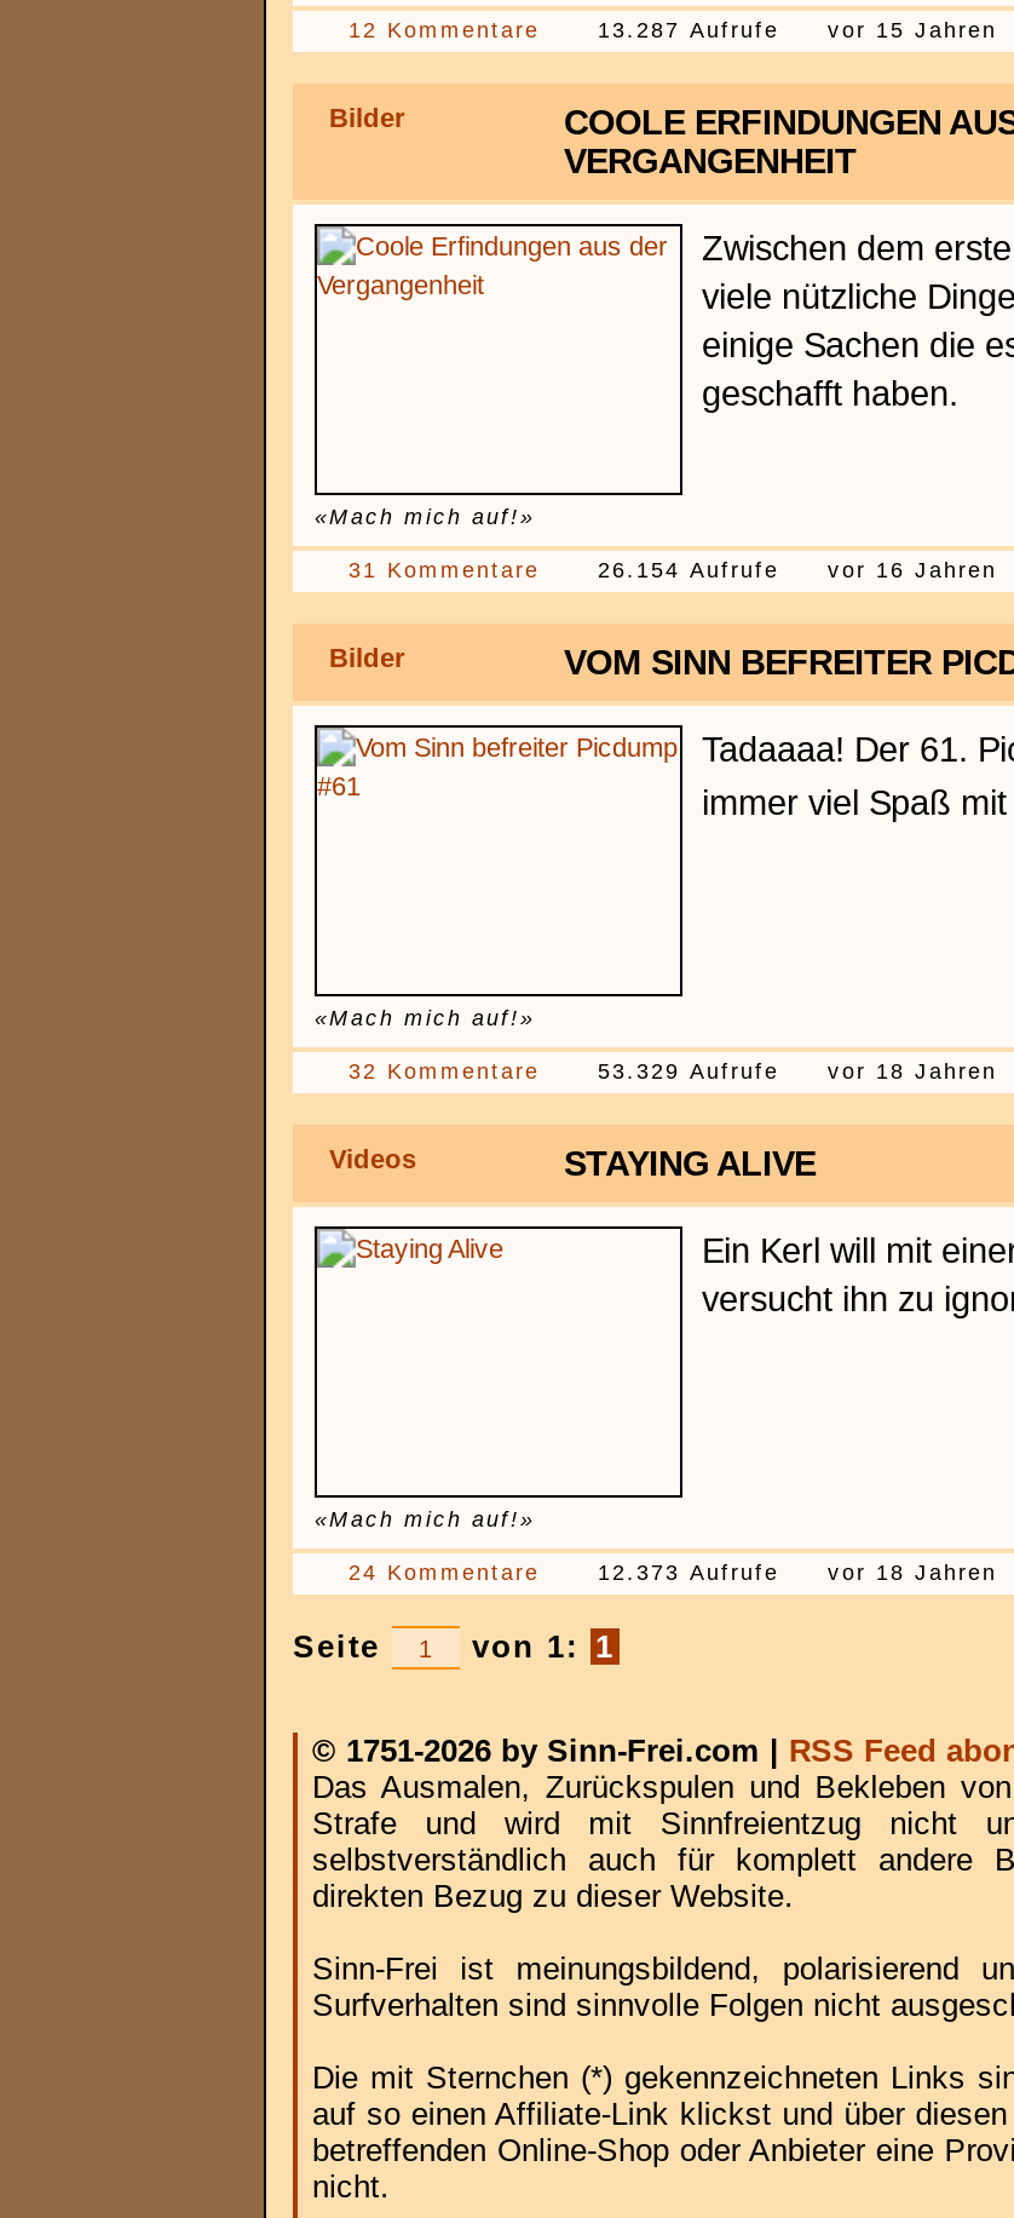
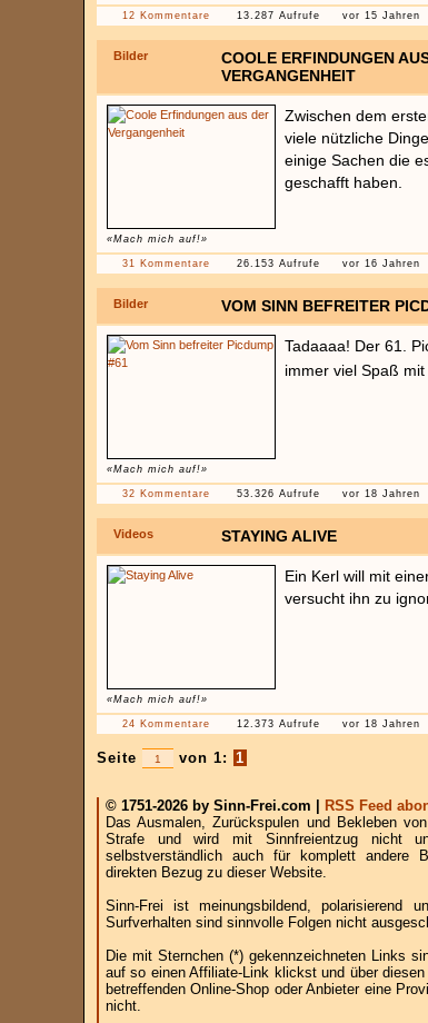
- 26.154 Aufrufe vor 16 Jahren
+ 26.153 Aufrufe vor 16 Jahren

- 53.329 Aufrufe vor 18 Jahren
+ 53.326 Aufrufe vor 18 Jahren
